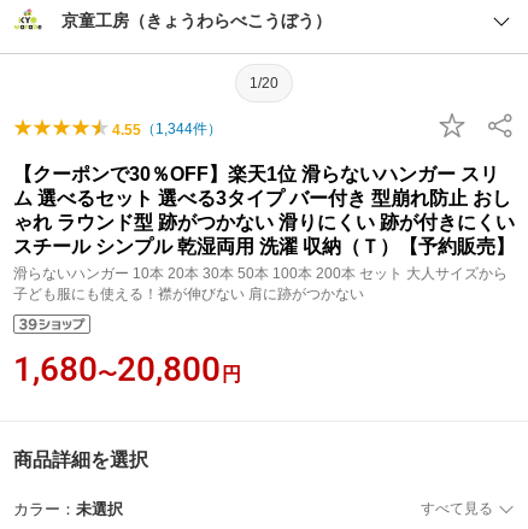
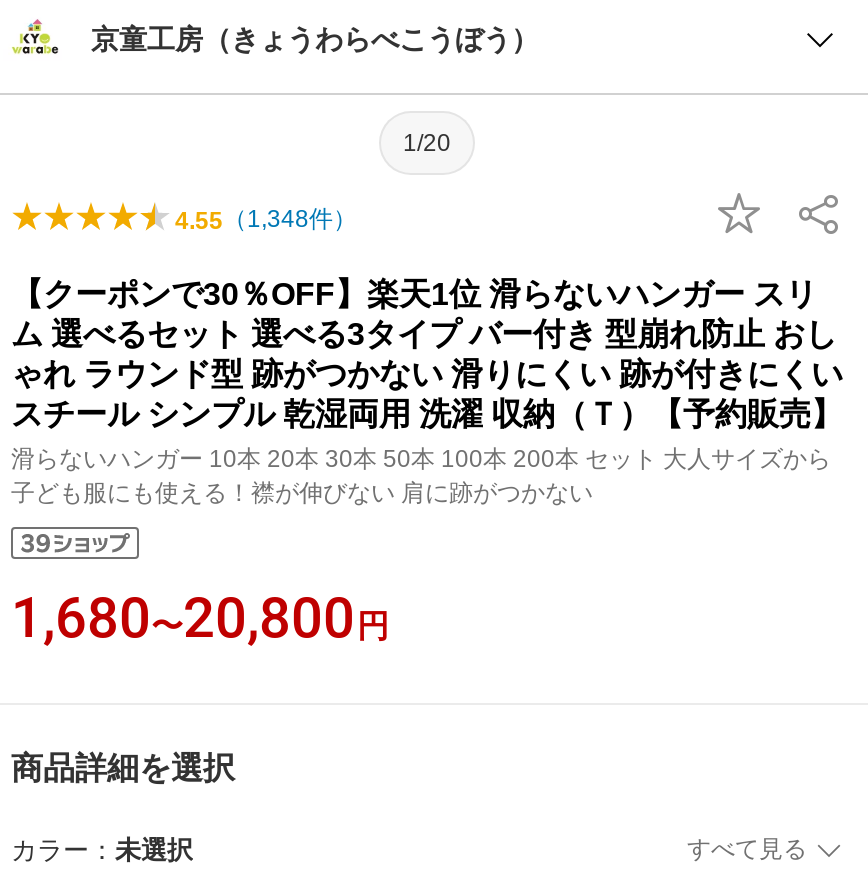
- 4.55（1,344件）
+ 4.55（1,348件）
